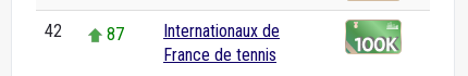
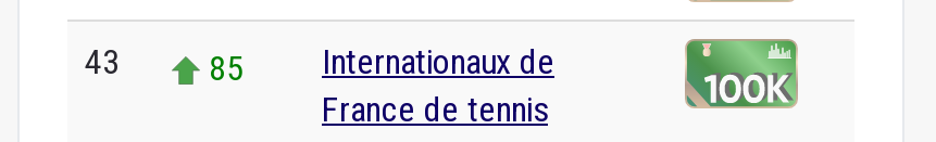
- 42
+ 43

- 87
+ 85
